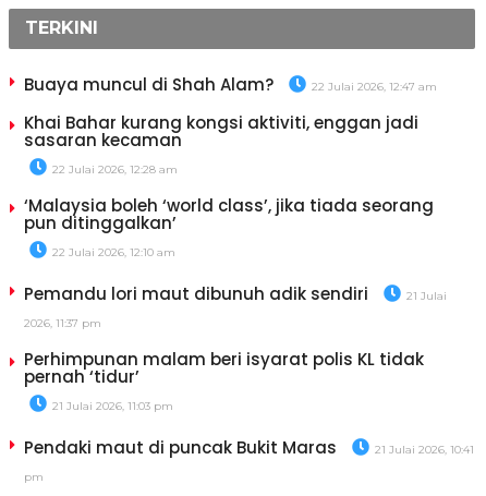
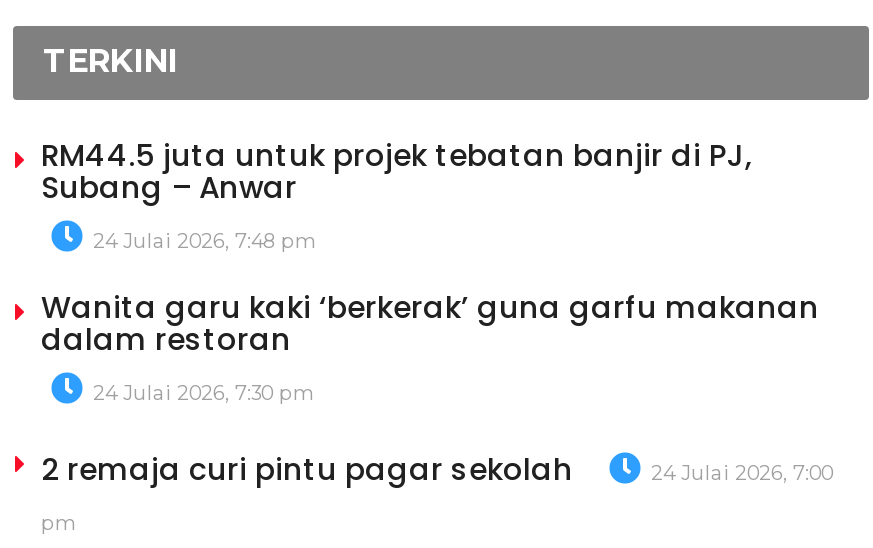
- Buaya muncul di Shah Alam?
- 22 Julai 2026, 12:47 am
- Khai Bahar kurang kongsi aktiviti, enggan jadi
- sasaran kecaman
- 22 Julai 2026, 12:28 am
- ‘Malaysia boleh ‘world class’, jika tiada seorang
- pun ditinggalkan’
- 22 Julai 2026, 12:10 am
- Pemandu lori maut dibunuh adik sendiri
- 21 Julai
- 2026, 11:37 pm
- Perhimpunan malam beri isyarat polis KL tidak
- pernah ‘tidur’
- 21 Julai 2026, 11:03 pm
- Pendaki maut di puncak Bukit Maras
- 21 Julai 2026, 10:41
+ RM44.5 juta untuk projek tebatan banjir di PJ,
+ Subang – Anwar
+ 24 Julai 2026, 7:48 pm
+ Wanita garu kaki ‘berkerak’ guna garfu makanan
+ dalam restoran
+ 24 Julai 2026, 7:30 pm
+ 2 remaja curi pintu pagar sekolah
+ 24 Julai 2026, 7:00
